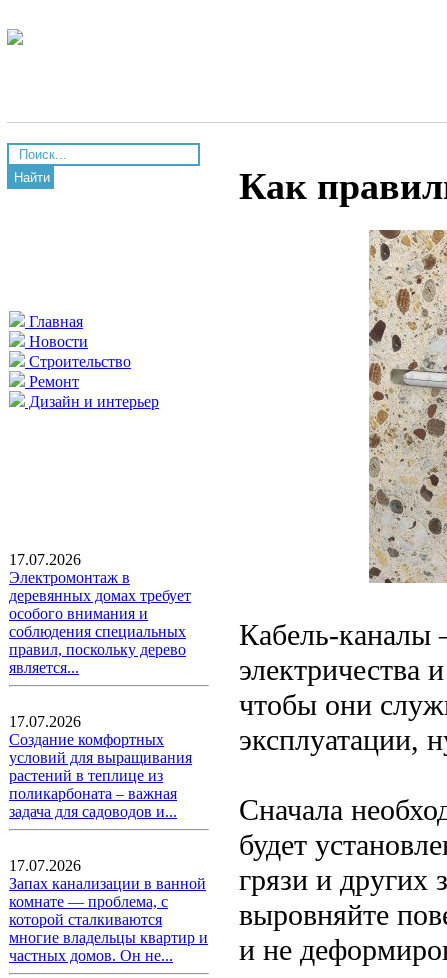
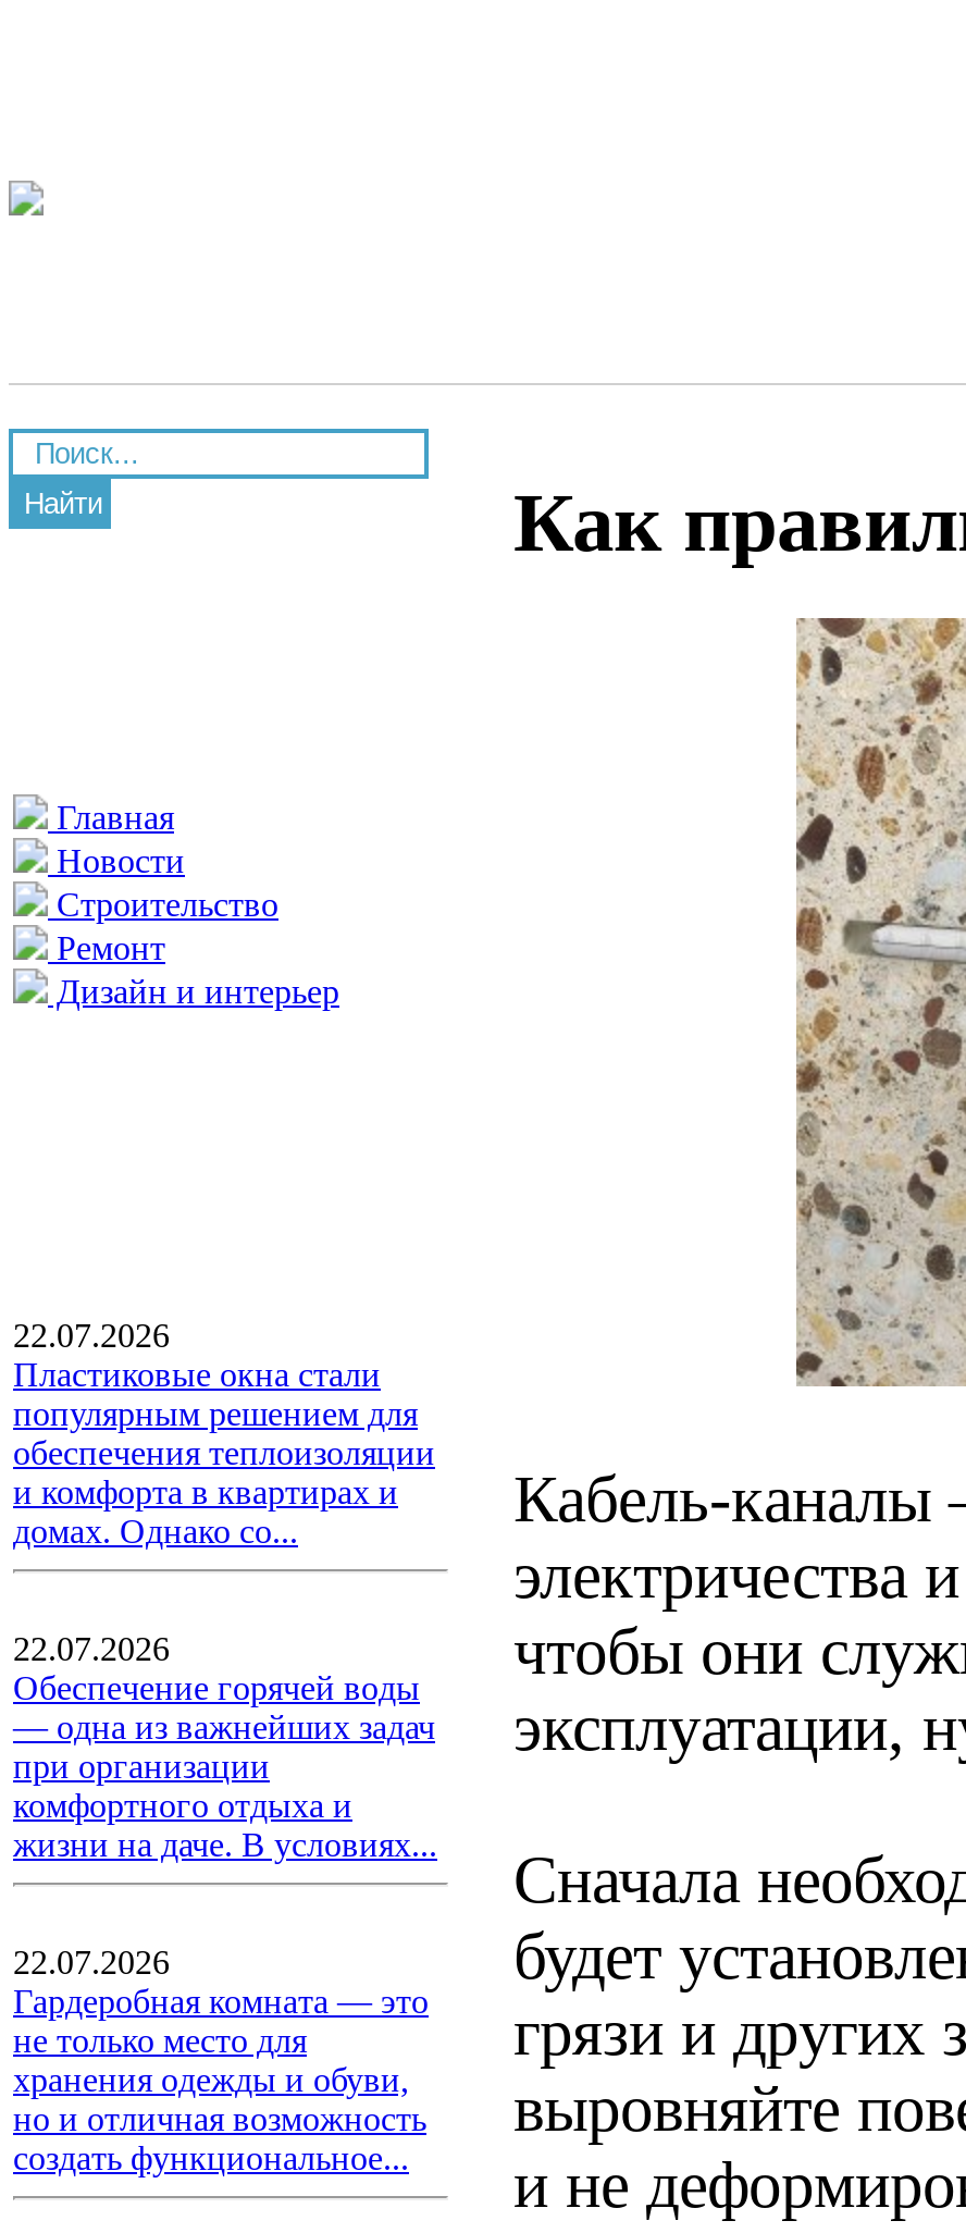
- 17.07.2026
- Электромонтаж в
- деревянных домах требует
- особого внимания и
- соблюдения специальных
- правил, поскольку дерево
- является...
+ 22.07.2026
+ Пластиковые окна стали
+ популярным решением для
+ обеспечения теплоизоляции
+ и комфорта в квартирах и
+ домах. Однако со...

- 17.07.2026
- Создание комфортных
- условий для выращивания
- растений в теплице из
- поликарбоната – важная
- задача для садоводов и...
+ 22.07.2026
+ Обеспечение горячей воды
+ — одна из важнейших задач
+ при организации
+ комфортного отдыха и
+ жизни на даче. В условиях...

- 17.07.2026
- Запах канализации в ванной
- комнате — проблема, с
- которой сталкиваются
- многие владельцы квартир и
- частных домов. Он не...
+ 22.07.2026
+ Гардеробная комната — это
+ не только место для
+ хранения одежды и обуви,
+ но и отличная возможность
+ создать функциональное...
